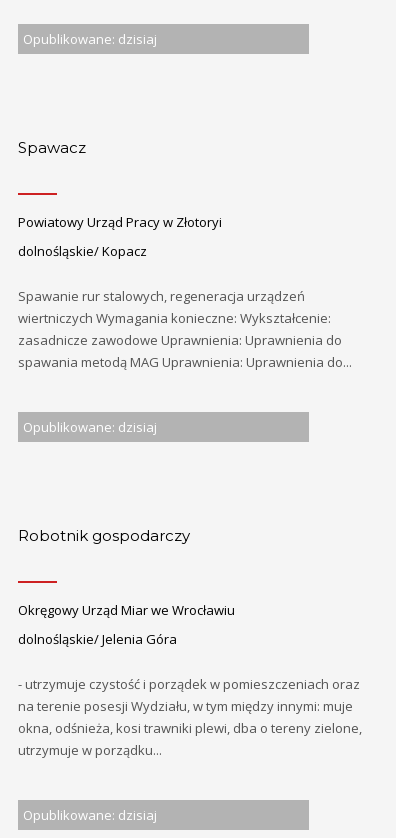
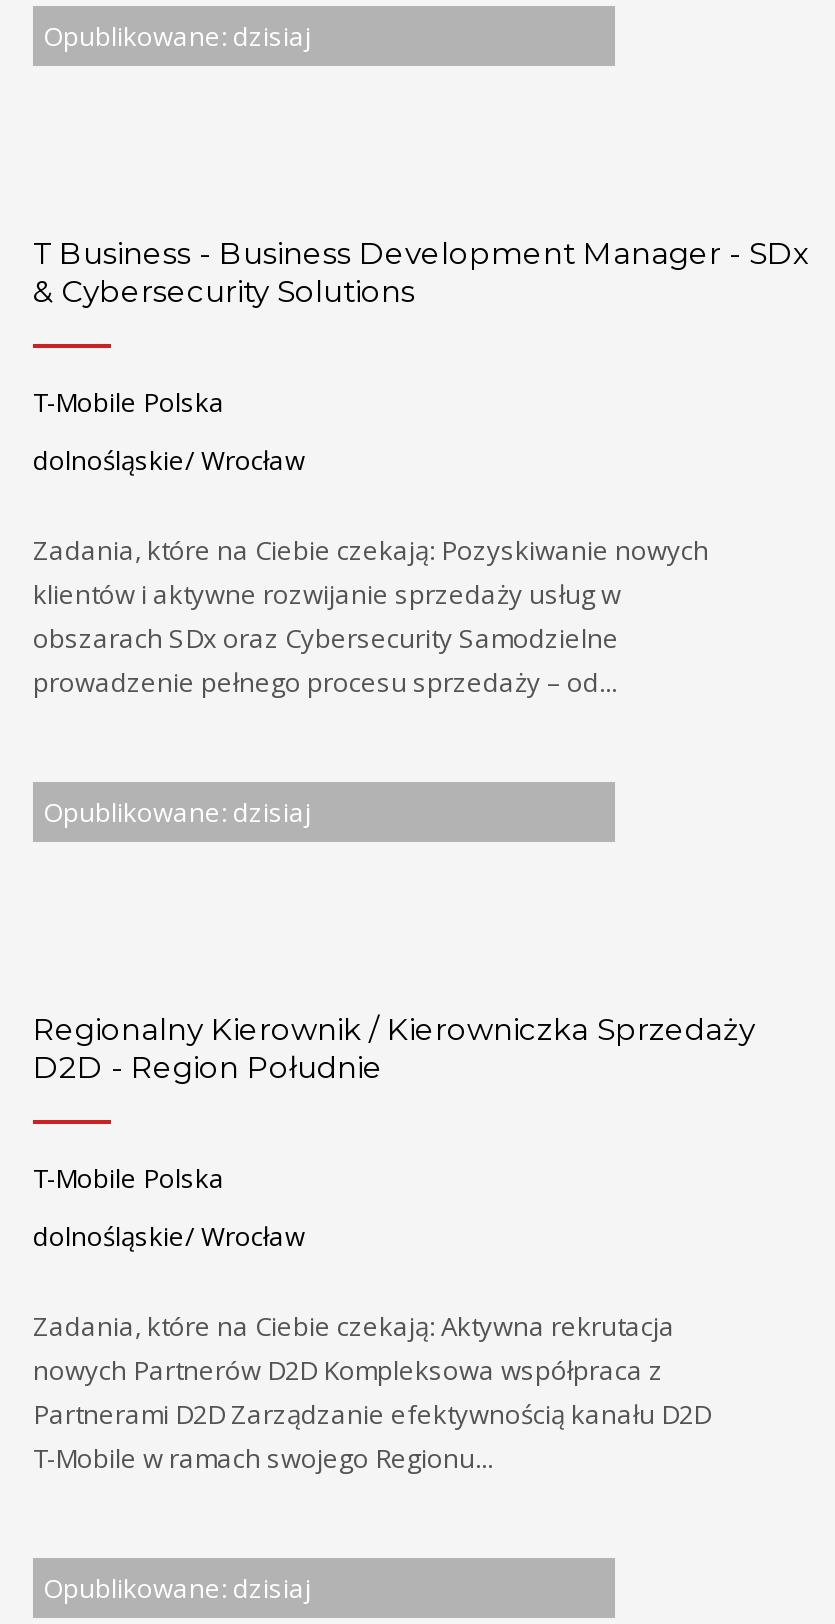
- Spawacz
+ T Business - Business Development Manager - SDx
+ & Cybersecurity Solutions

- Powiatowy Urząd Pracy w Złotoryi
+ T-Mobile Polska

- dolnośląskie/ Kopacz
+ dolnośląskie/ Wrocław

- Spawanie rur stalowych, regeneracja urządzeń
- wiertniczych Wymagania konieczne: Wykształcenie:
- zasadnicze zawodowe Uprawnienia: Uprawnienia do
- spawania metodą MAG Uprawnienia: Uprawnienia do...
+ Zadania, które na Ciebie czekają: Pozyskiwanie nowych
+ klientów i aktywne rozwijanie sprzedaży usług w
+ obszarach SDx oraz Cybersecurity Samodzielne
+ prowadzenie pełnego procesu sprzedaży – od...

- Robotnik gospodarczy
+ Regionalny Kierownik / Kierowniczka Sprzedaży
+ D2D - Region Południe

- Okręgowy Urząd Miar we Wrocławiu
+ T-Mobile Polska

- dolnośląskie/ Jelenia Góra
+ dolnośląskie/ Wrocław

- - utrzymuje czystość i porządek w pomieszczeniach oraz
- na terenie posesji Wydziału, w tym między innymi: muje
- okna, odśnieża, kosi trawniki plewi, dba o tereny zielone,
- utrzymuje w porządku...
+ Zadania, które na Ciebie czekają: Aktywna rekrutacja
+ nowych Partnerów D2D Kompleksowa współpraca z
+ Partnerami D2D Zarządzanie efektywnością kanału D2D
+ T-Mobile w ramach swojego Regionu...
